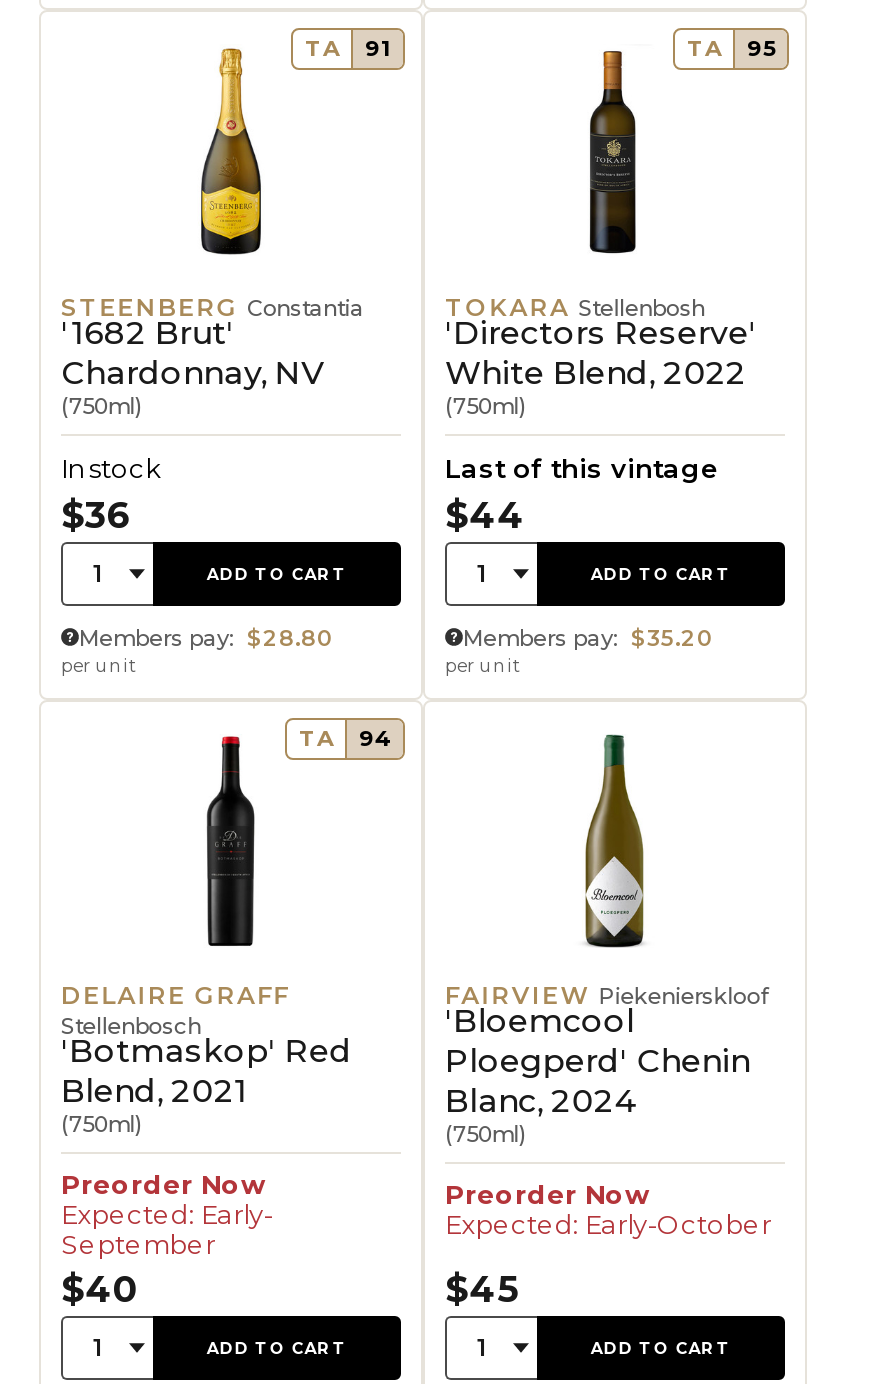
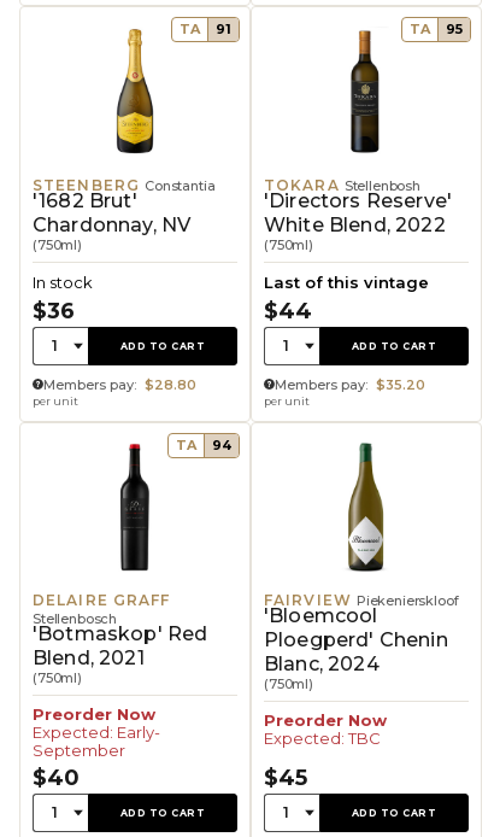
- Expected: Early-October
+ Expected: TBC
